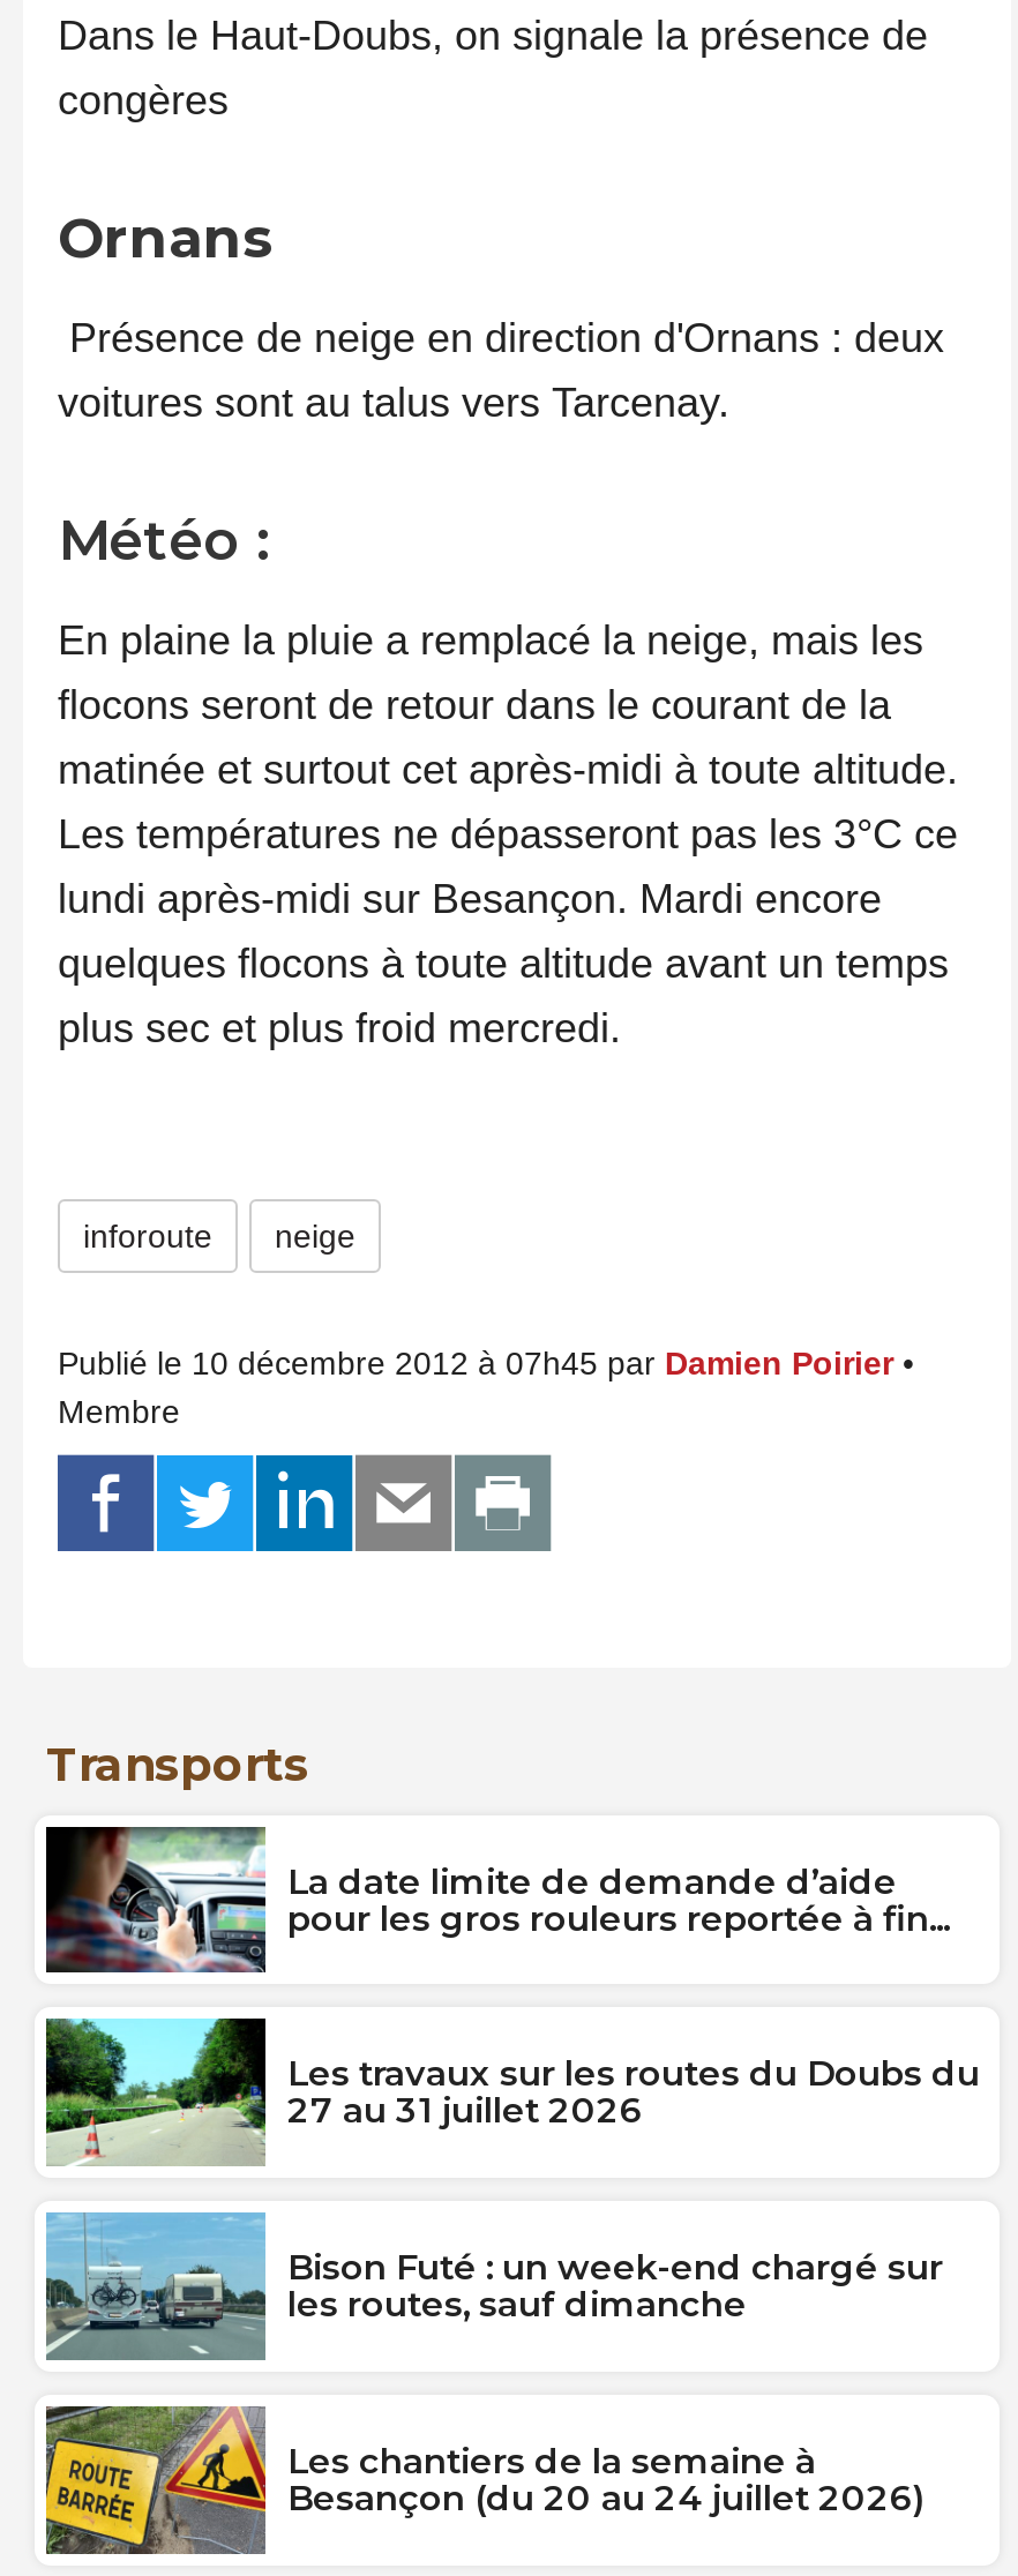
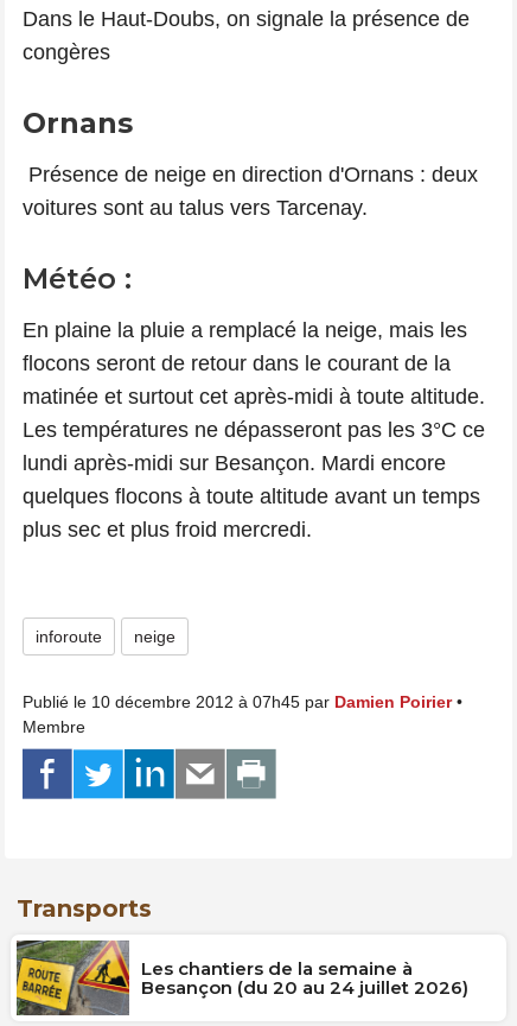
- [image]
- La date limite de demande d’aide
- pour les gros rouleurs reportée à fin...

- [image]
- Les travaux sur les routes du Doubs du
- 27 au 31 juillet 2026

- [image]
- Bison Futé : un week-end chargé sur
- les routes, sauf dimanche
